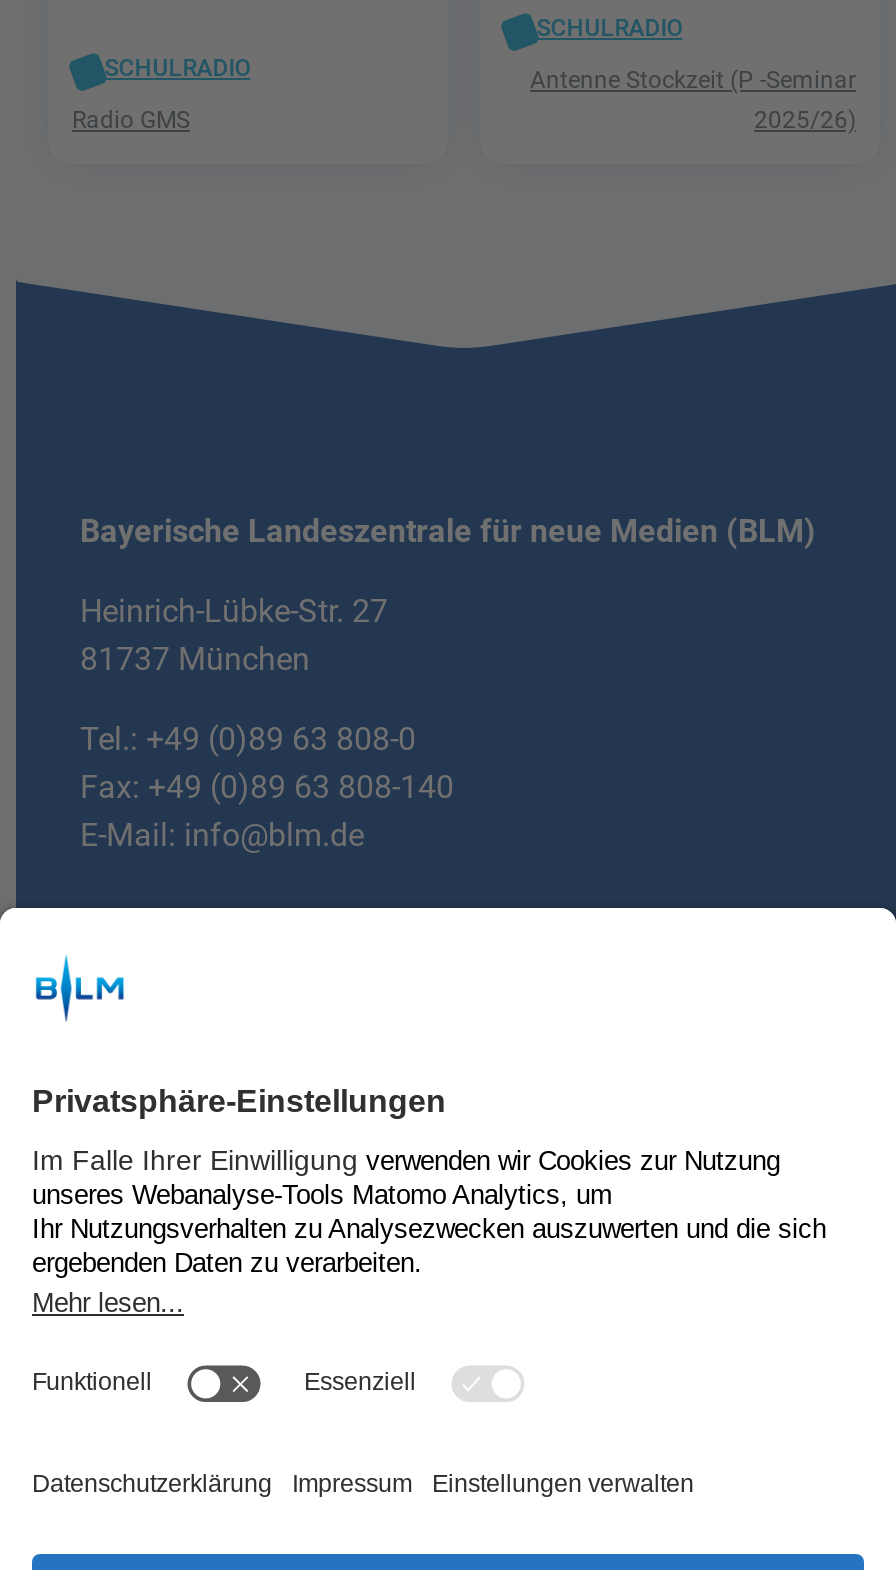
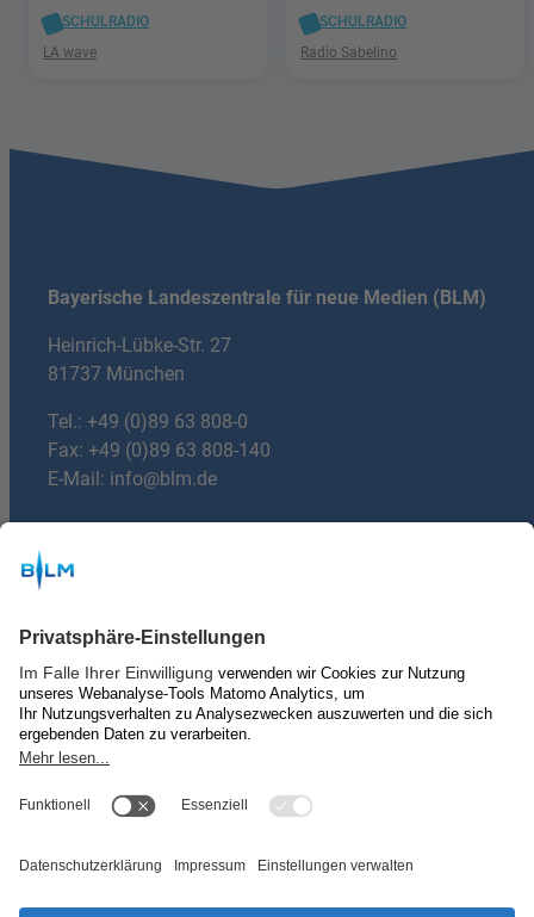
- Antenne Stockzeit (P -Seminar
- 2025/26)
+ Radio Sabelino

- Radio GMS
+ LA wave
